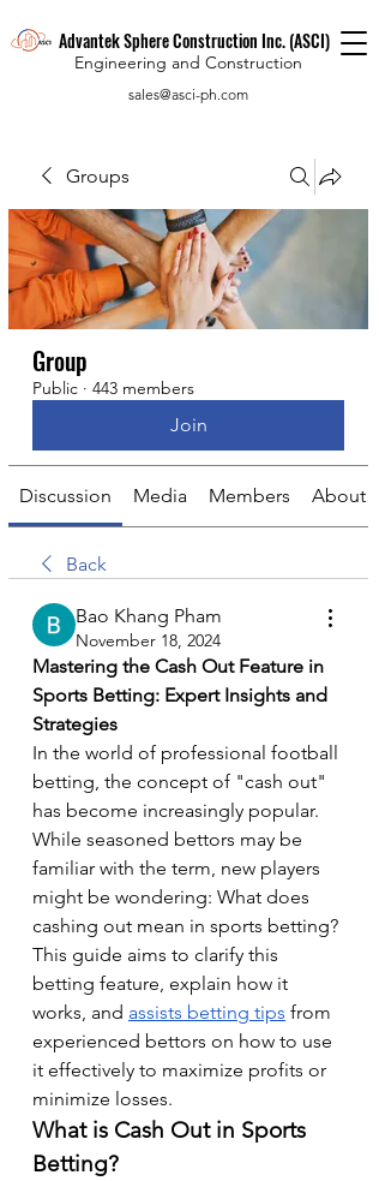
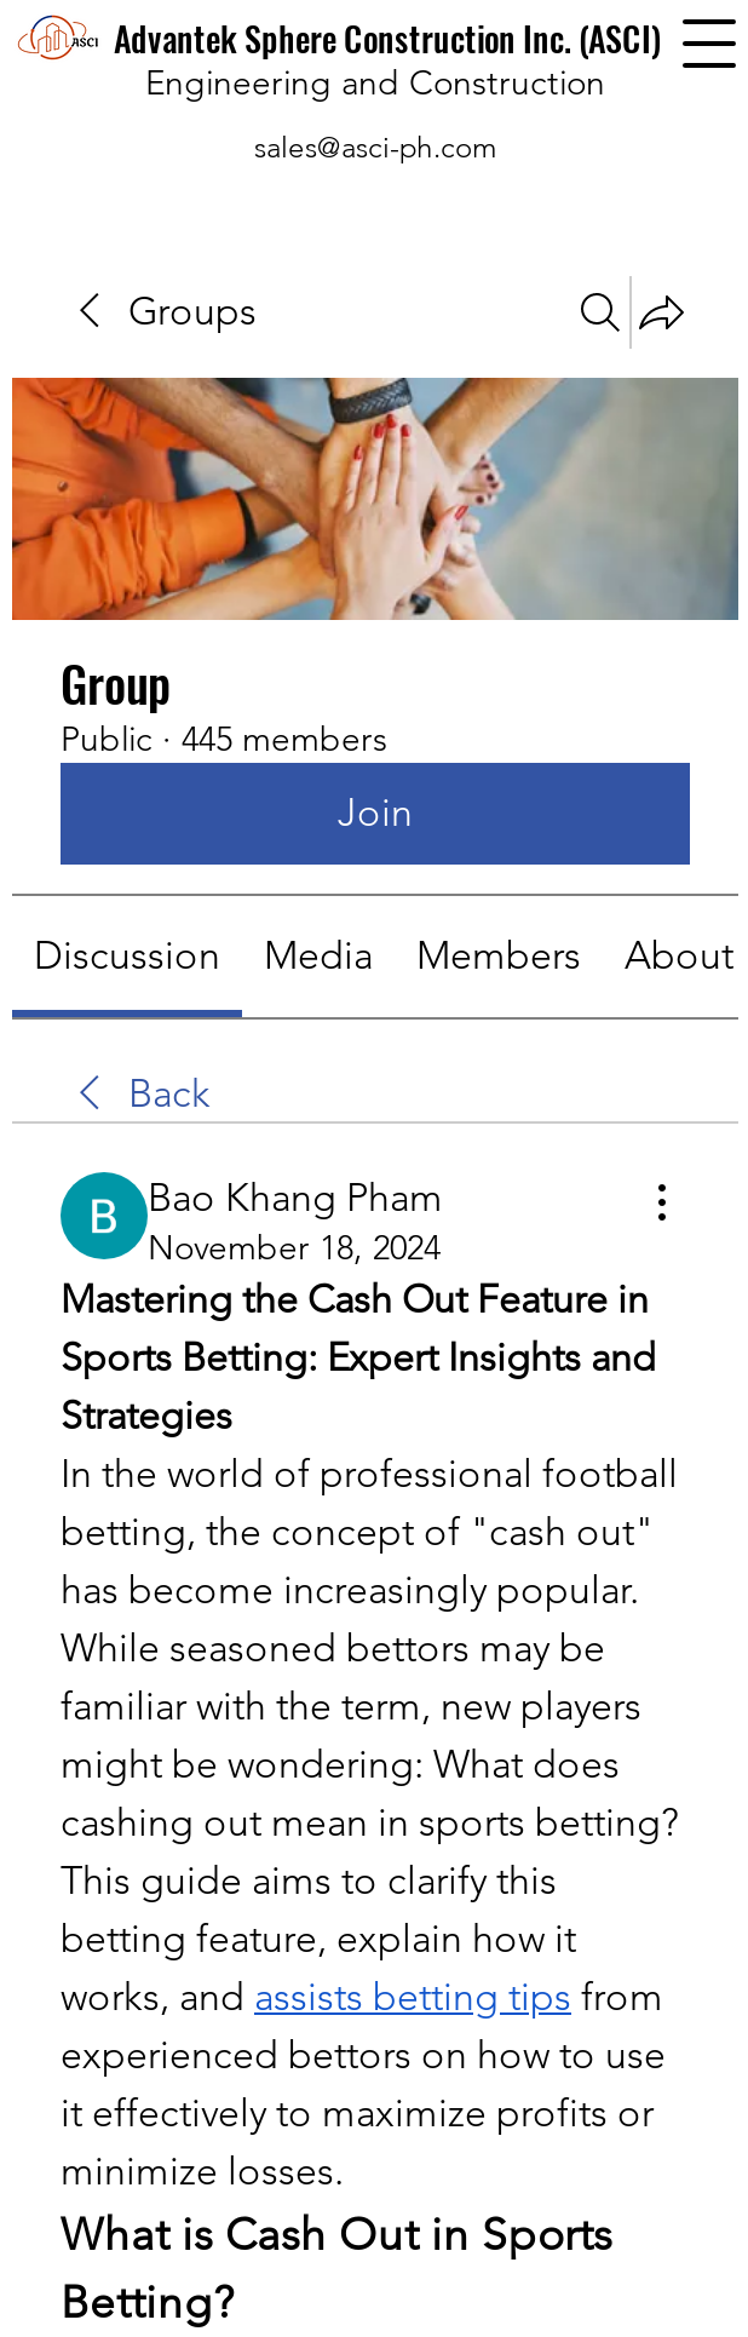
- Public · 443 members
+ Public · 445 members
